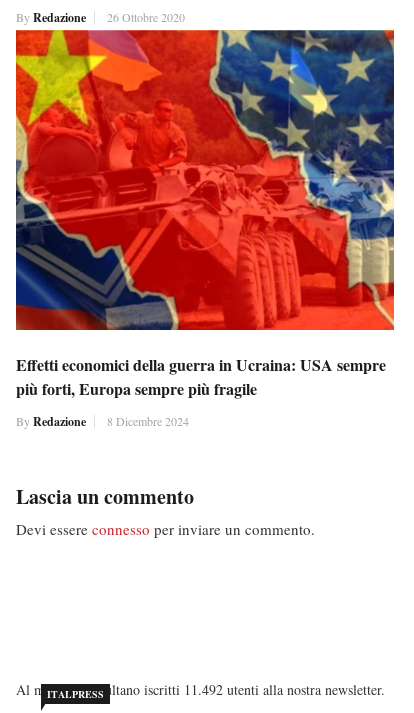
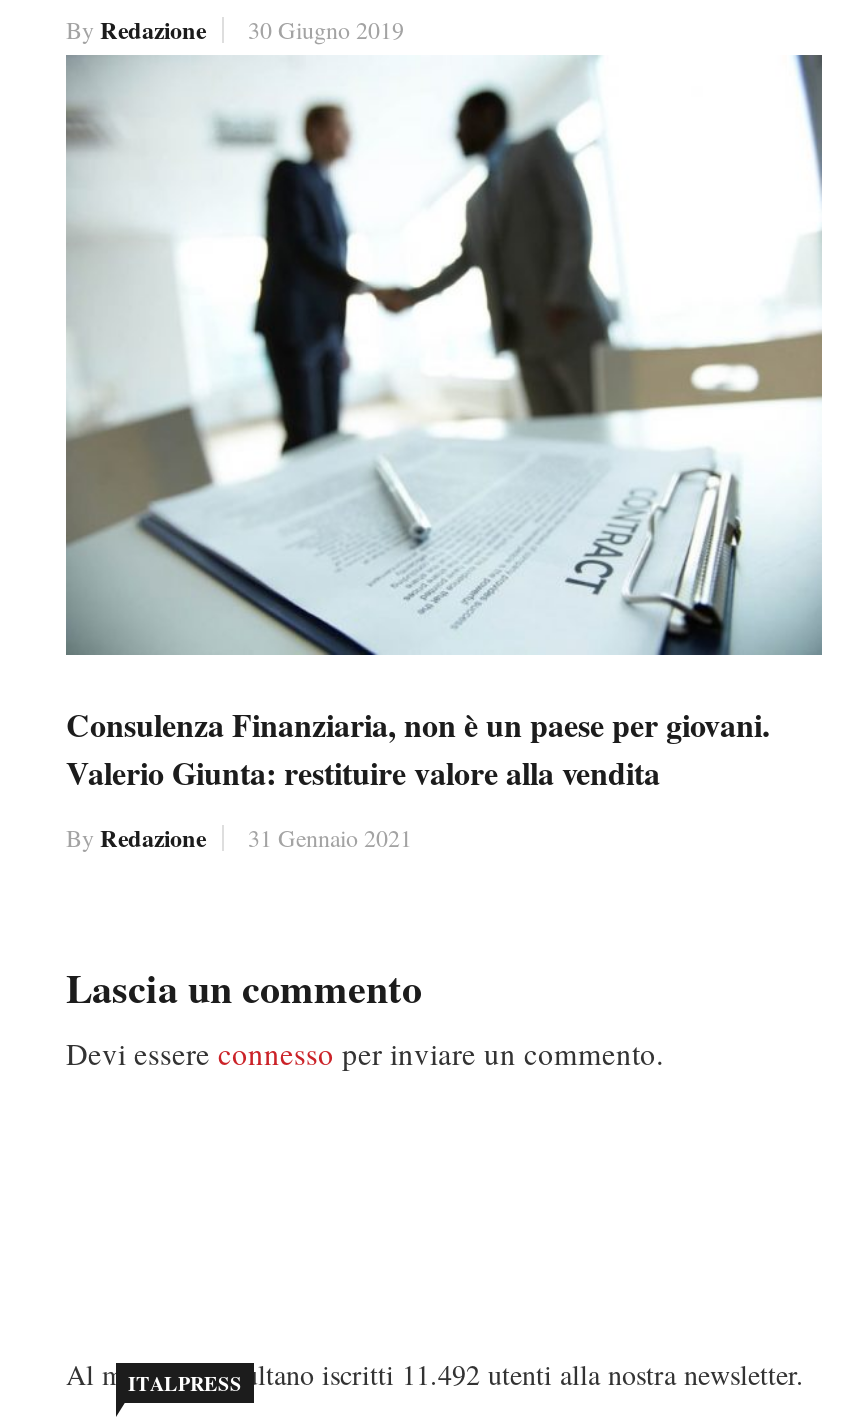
- By Redazione 26 Ottobre 2020
+ By Redazione 30 Giugno 2019

- [image]
- Effetti economici della guerra in Ucraina: USA sempre
- più forti, Europa sempre più fragile
+ [image]
+ Consulenza Finanziaria, non è un paese per giovani.
+ Valerio Giunta: restituire valore alla vendita

- By Redazione 8 Dicembre 2024
+ By Redazione 31 Gennaio 2021
